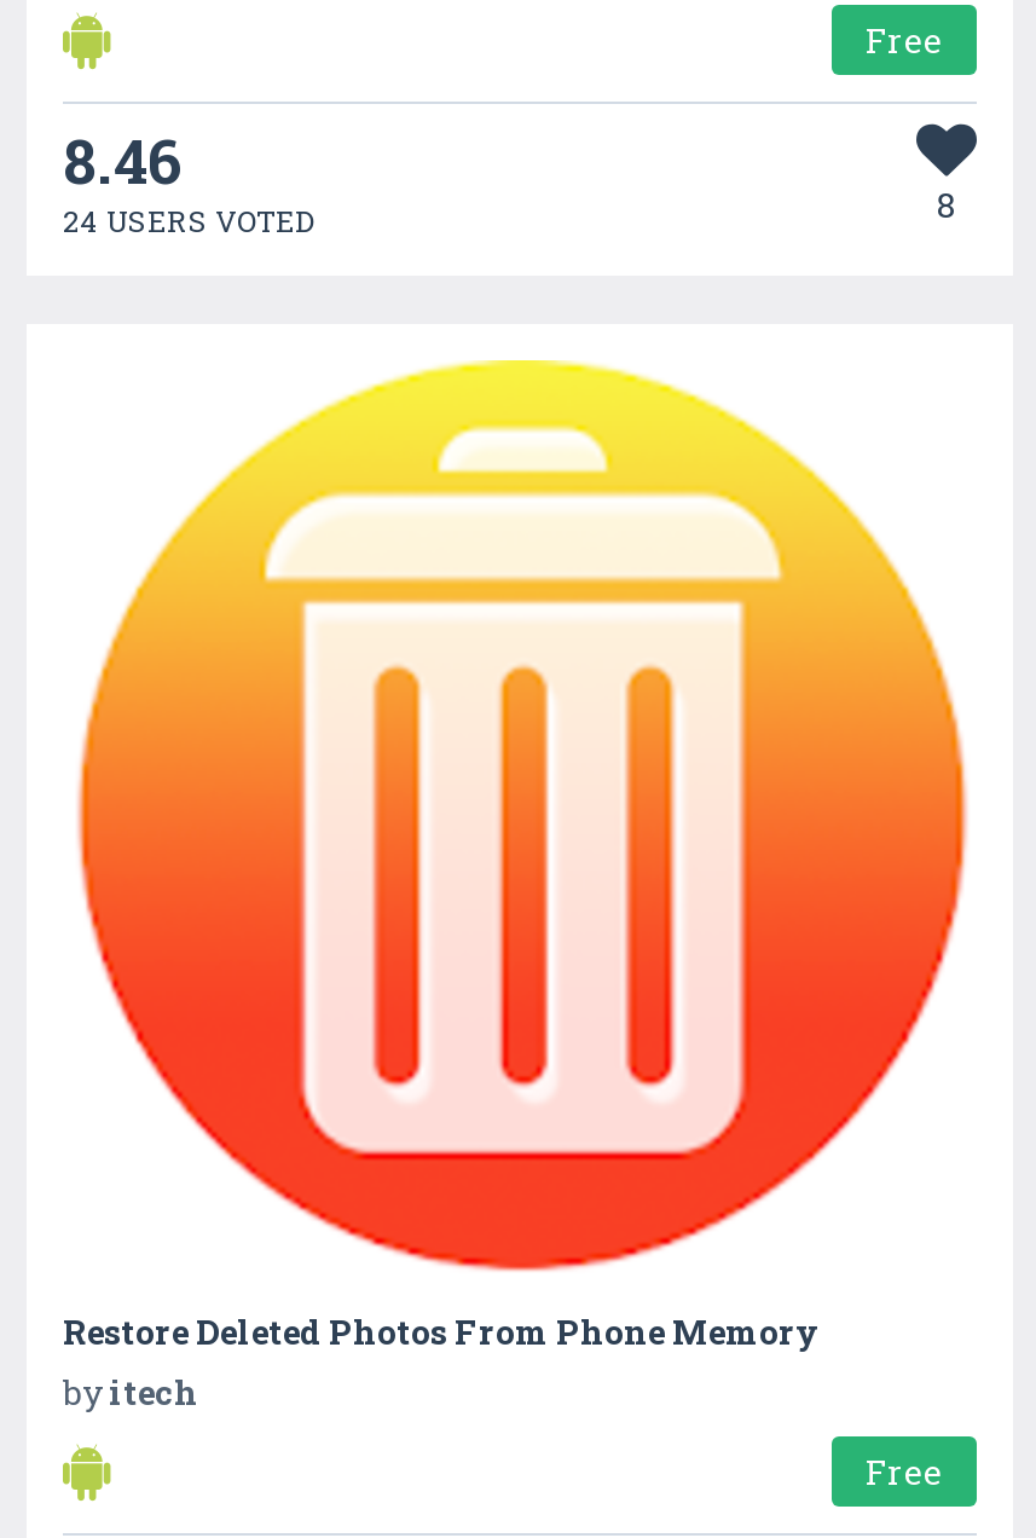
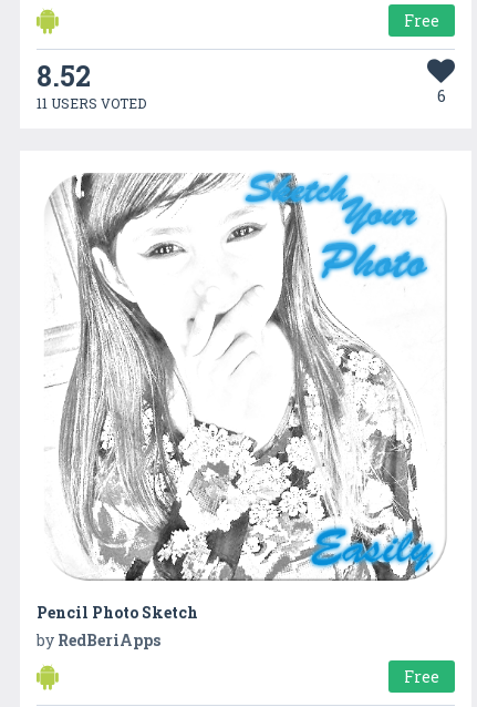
- 8.46
- 24 USERS VOTED
- 8
+ 8.52
+ 11 USERS VOTED
+ 6

- [image]
- Restore Deleted Photos From Phone Memory
- byitech
+ [image]
+ Pencil Photo Sketch
+ byRedBeriApps
